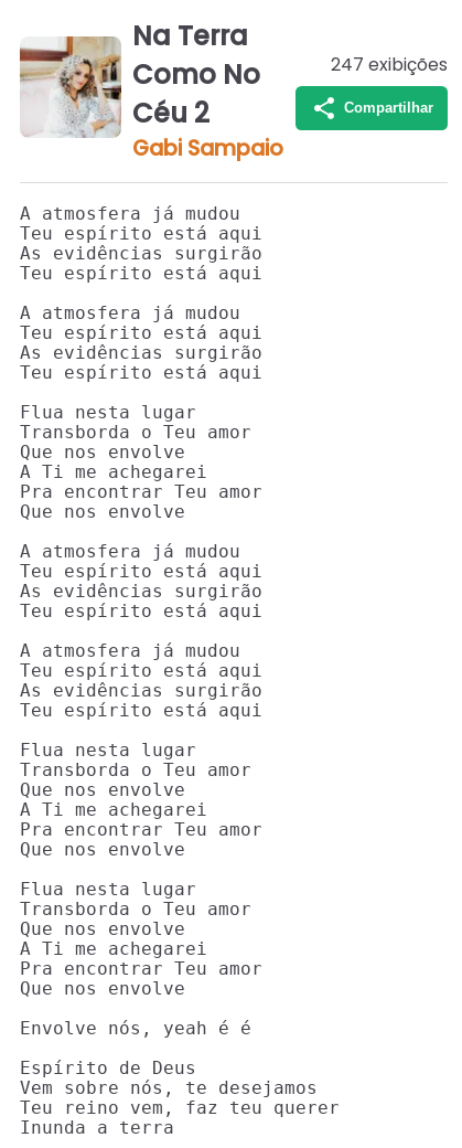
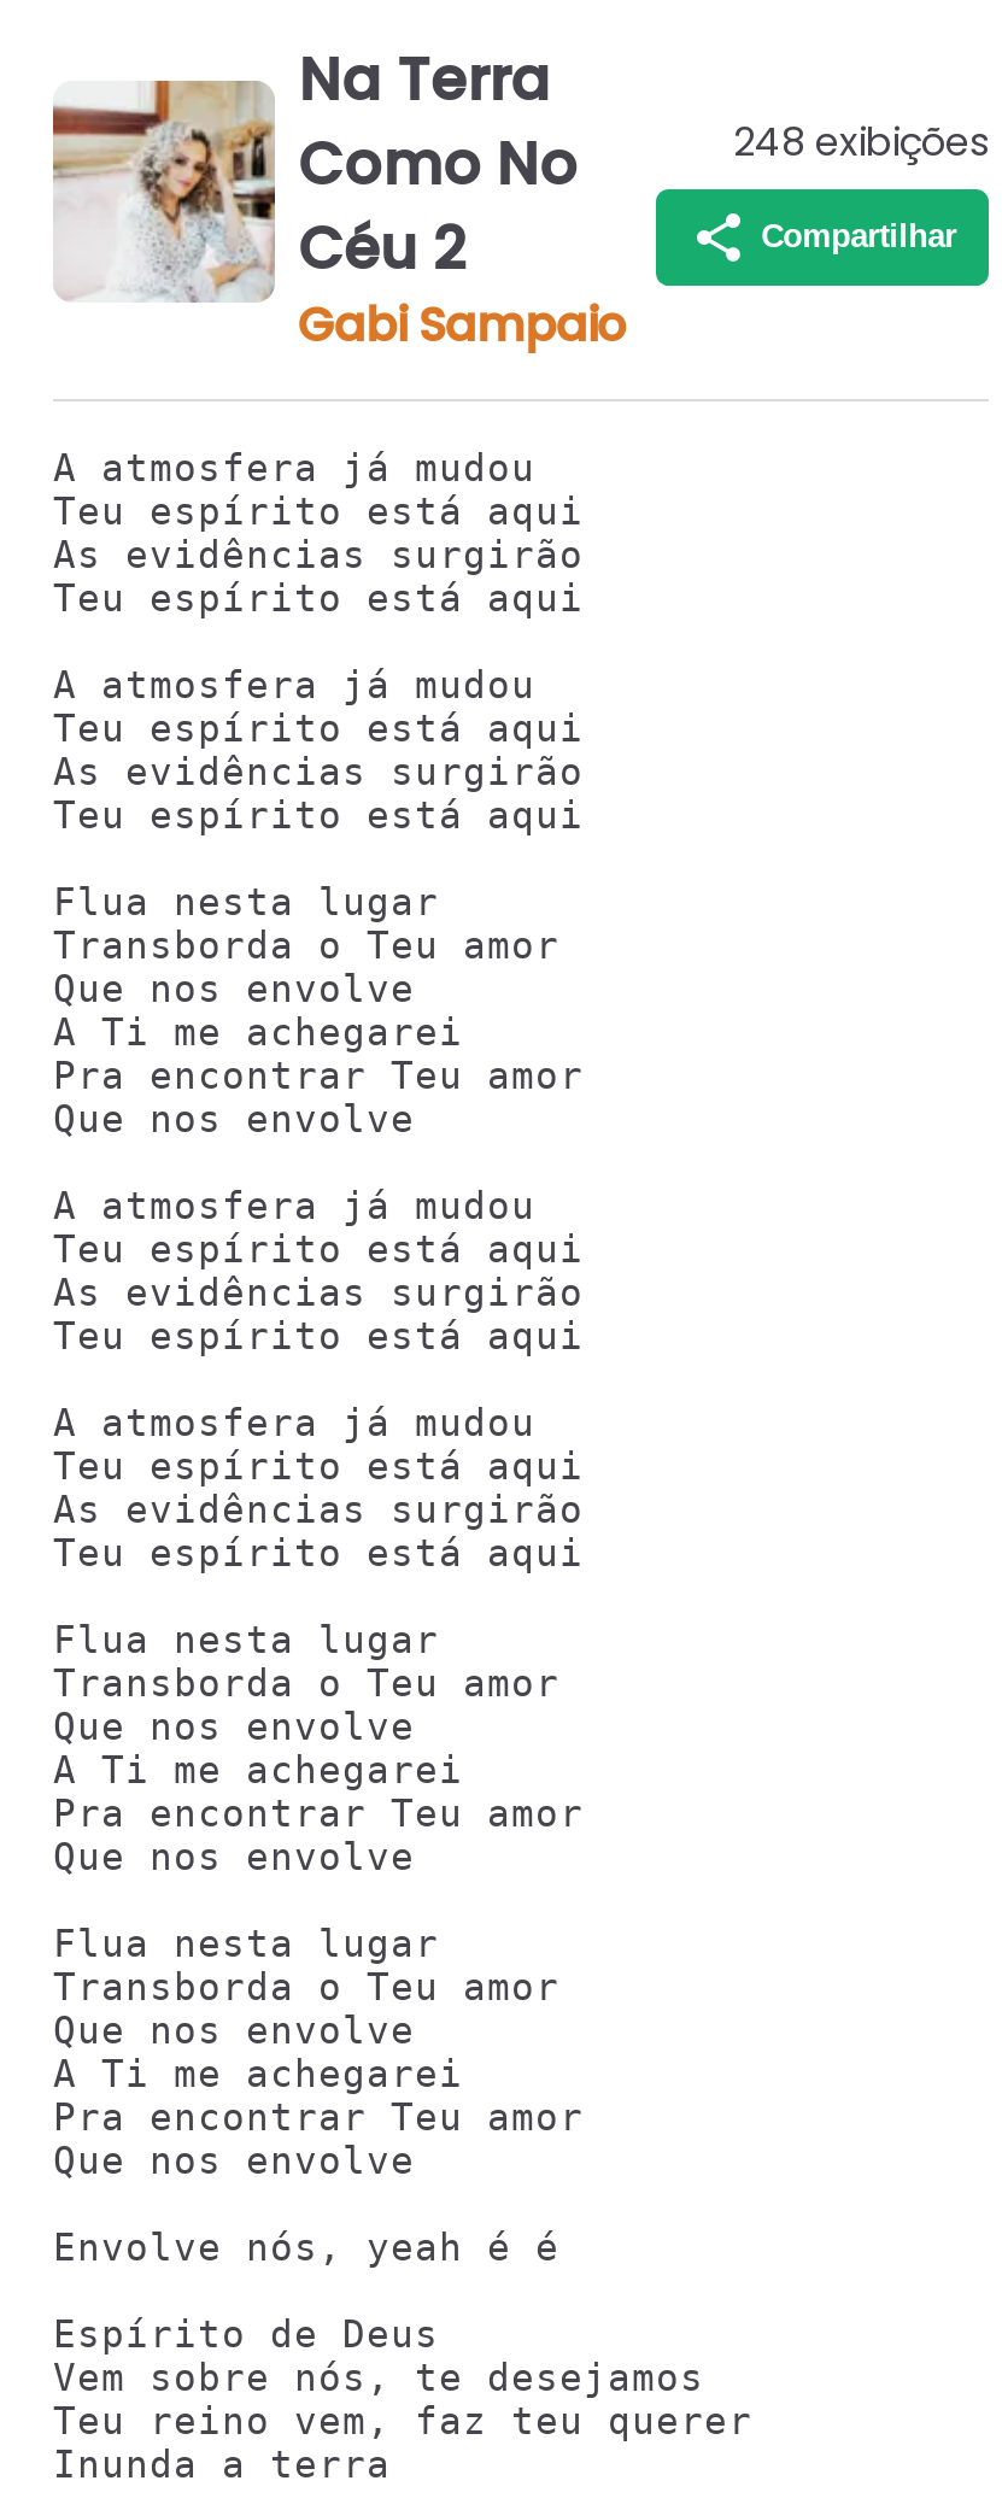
- 247 exibições
+ 248 exibições
